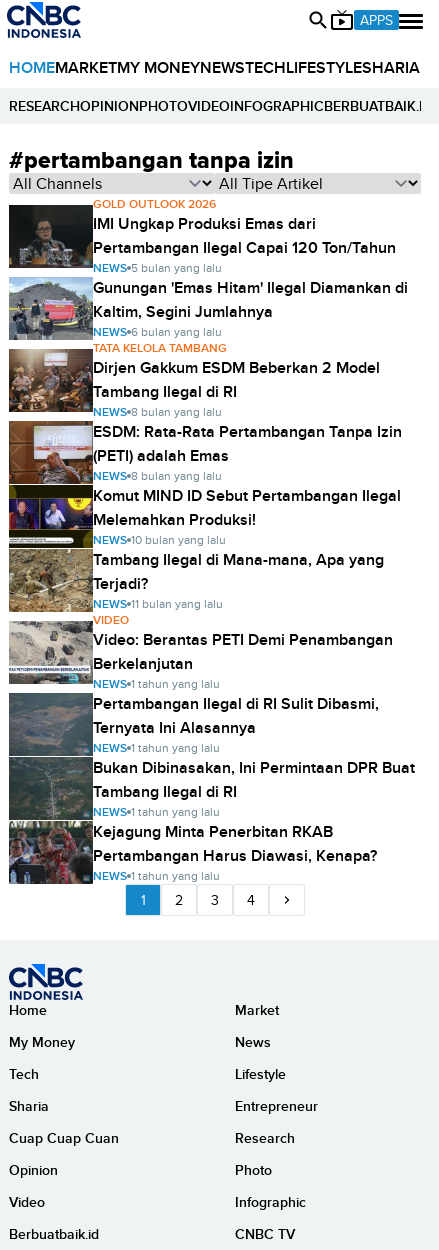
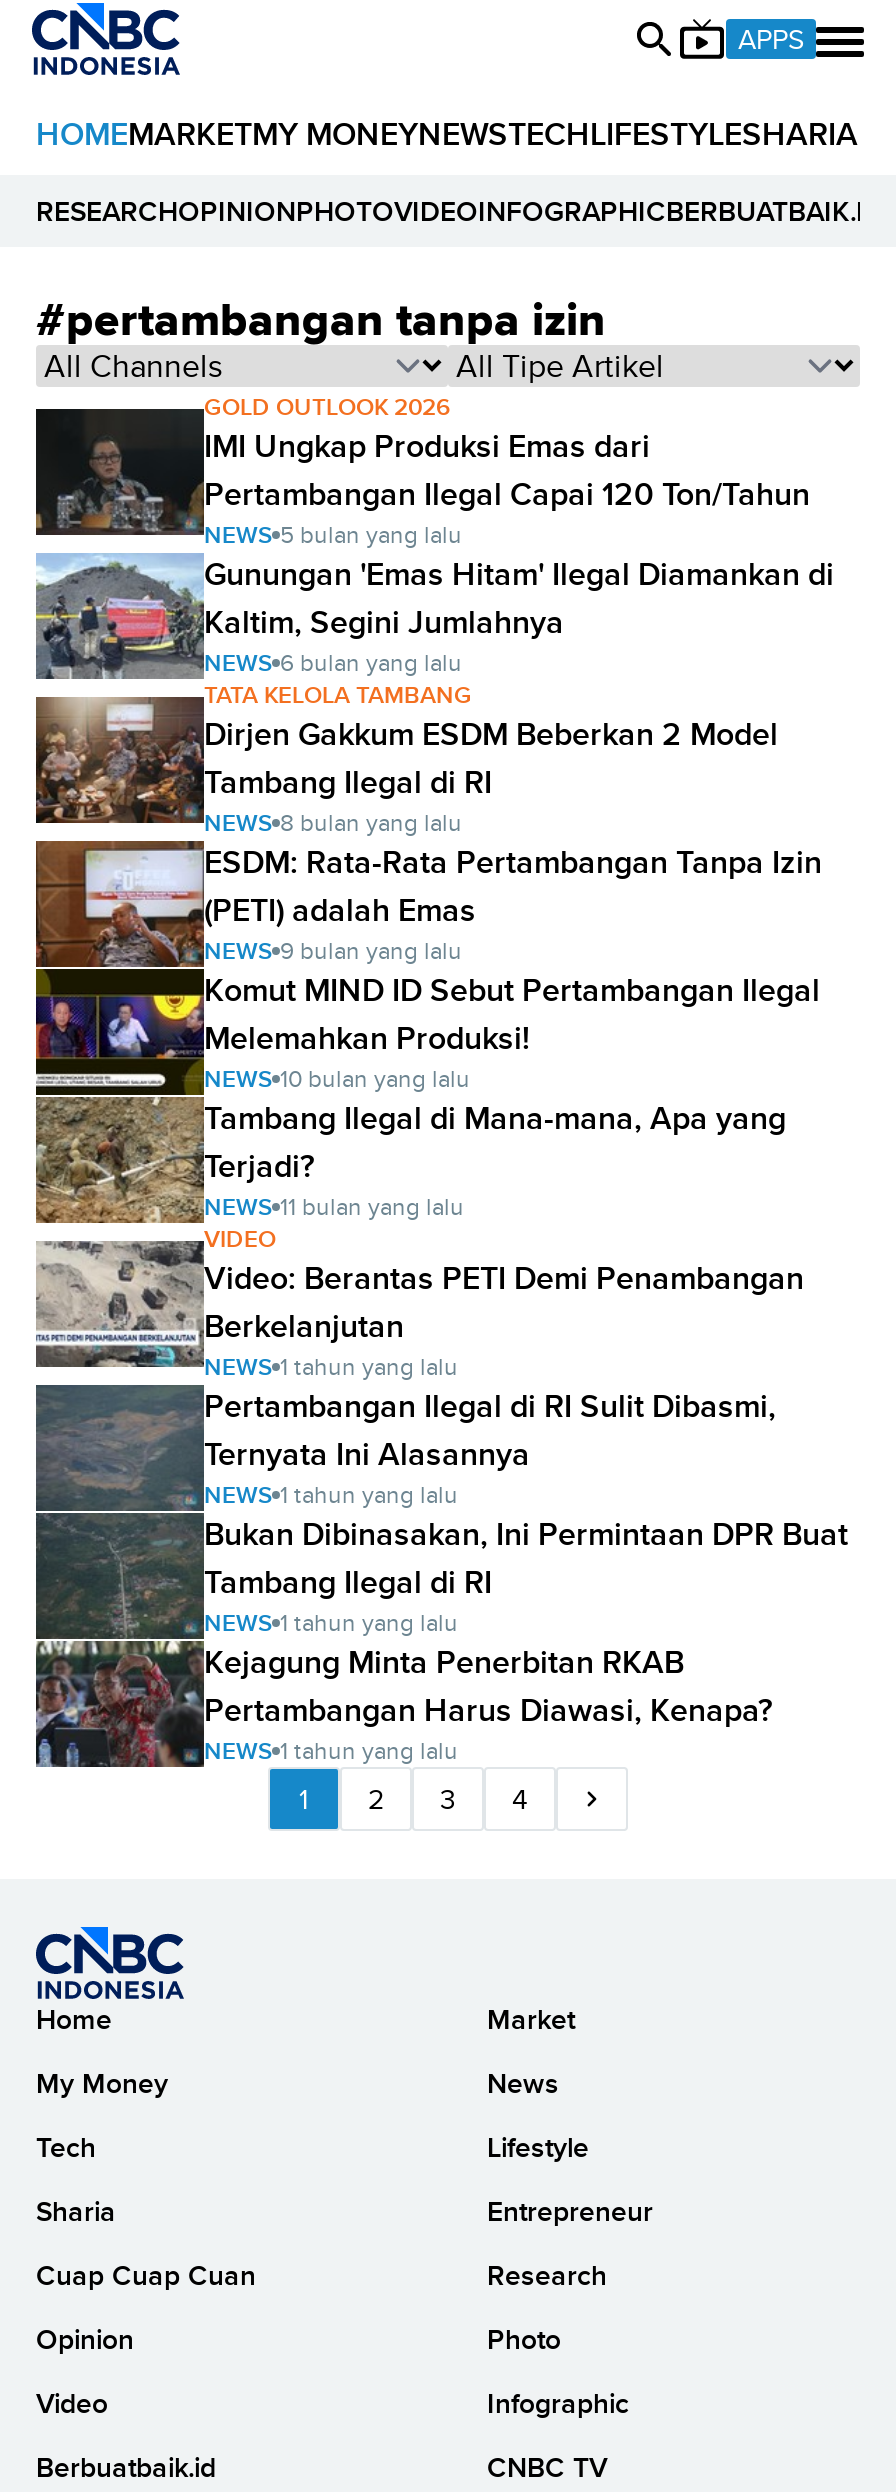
- NEWS 8 bulan yang lalu
+ NEWS 9 bulan yang lalu
